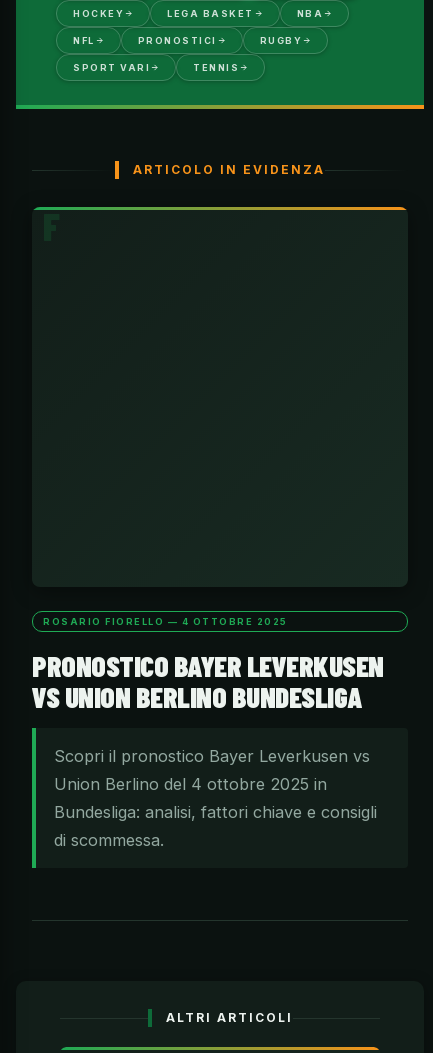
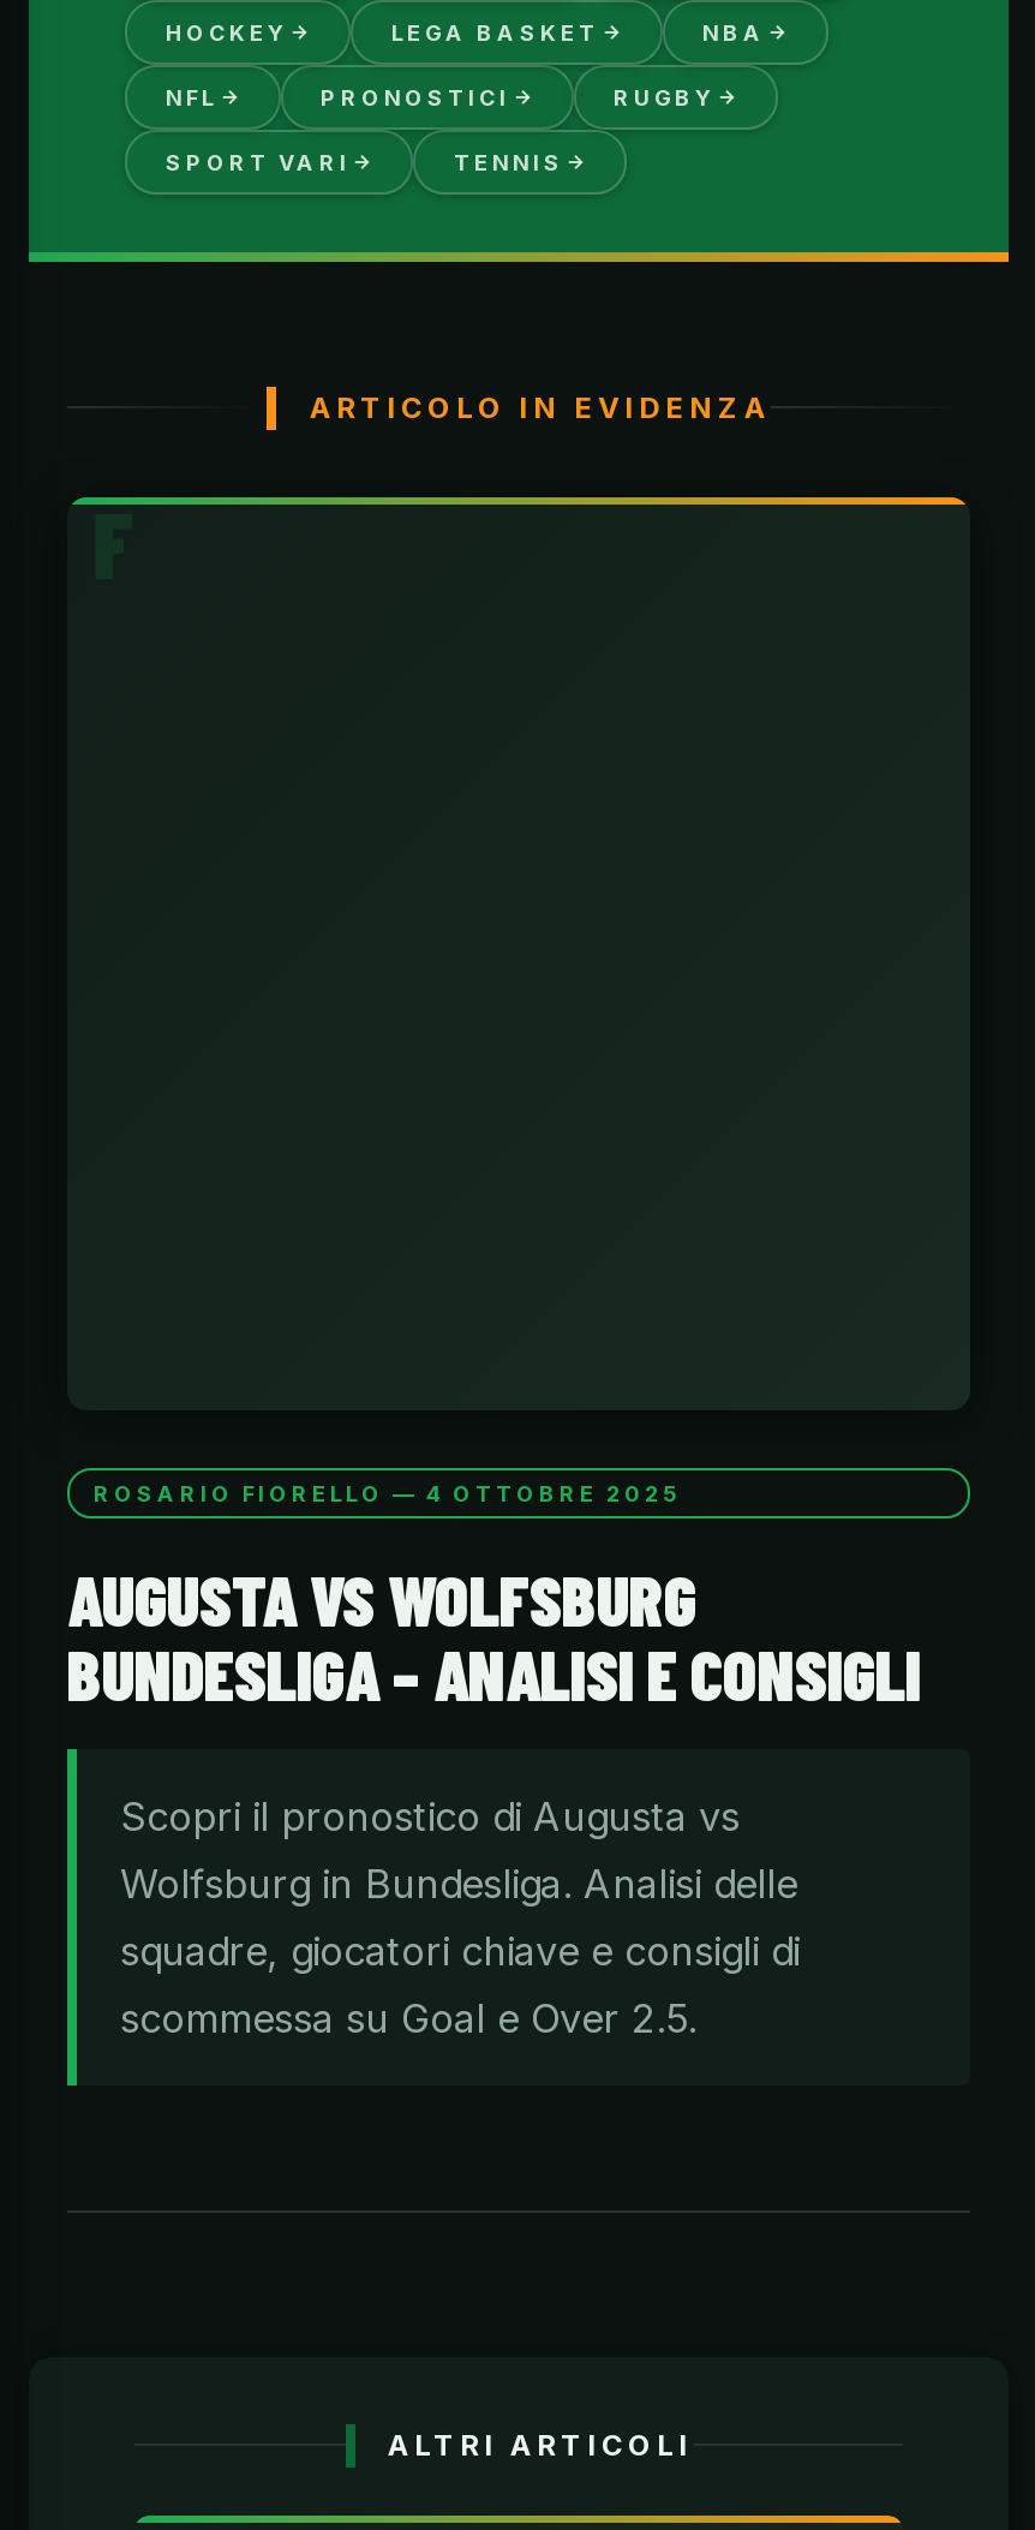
- PRONOSTICO BAYER LEVERKUSEN
- VS UNION BERLINO BUNDESLIGA
+ AUGUSTA VS WOLFSBURG
+ BUNDESLIGA – ANALISI E CONSIGLI

- Scopri il pronostico Bayer Leverkusen vs
- Union Berlino del 4 ottobre 2025 in
- Bundesliga: analisi, fattori chiave e consigli
- di scommessa.
+ Scopri il pronostico di Augusta vs
+ Wolfsburg in Bundesliga. Analisi delle
+ squadre, giocatori chiave e consigli di
+ scommessa su Goal e Over 2.5.
